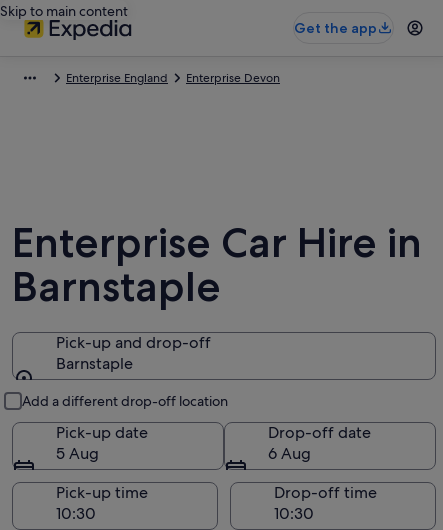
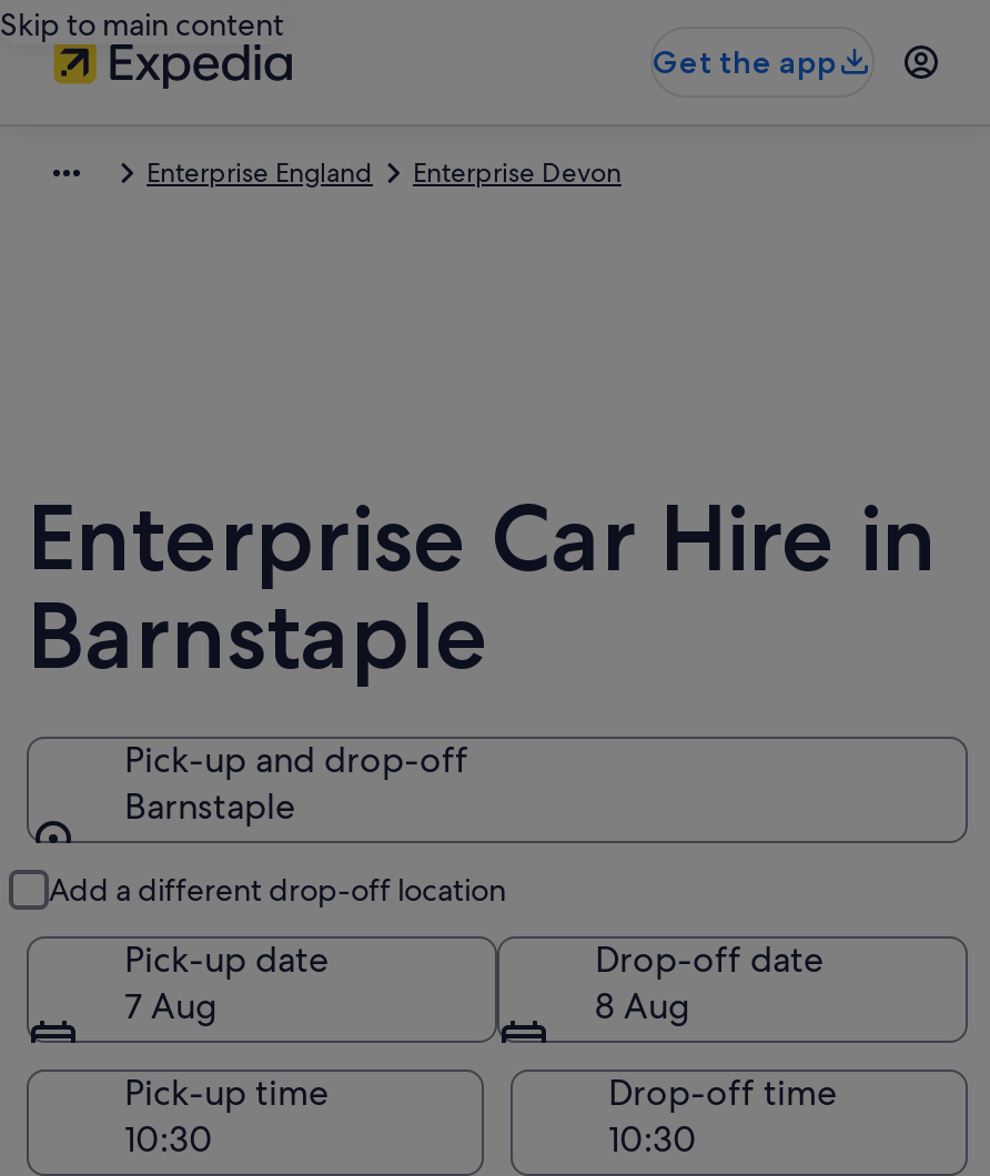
- 5 Aug
+ 7 Aug

- 6 Aug
+ 8 Aug
